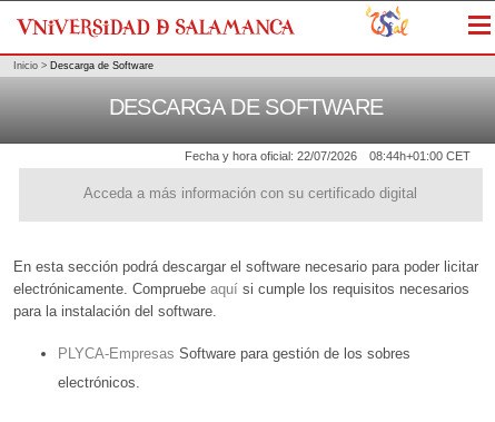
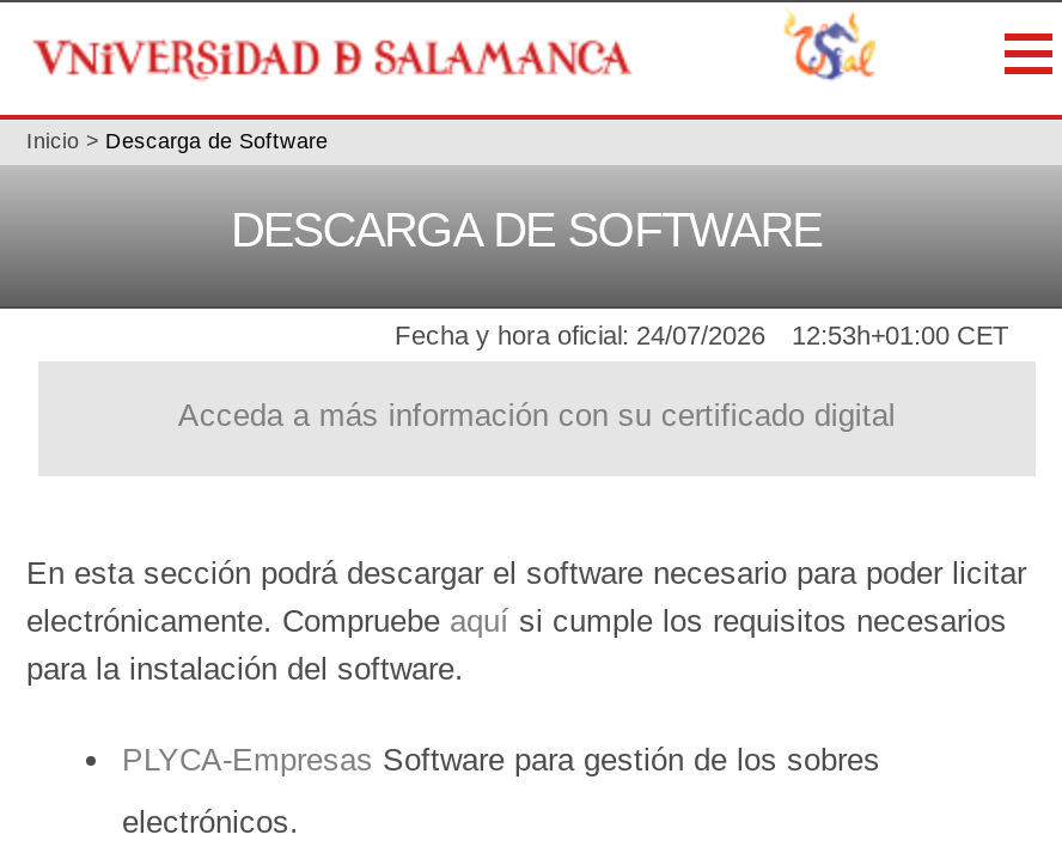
- Fecha y hora oficial: 22/07/2026
+ Fecha y hora oficial: 24/07/2026

- 08:44h+01:00 CET
+ 12:53h+01:00 CET
